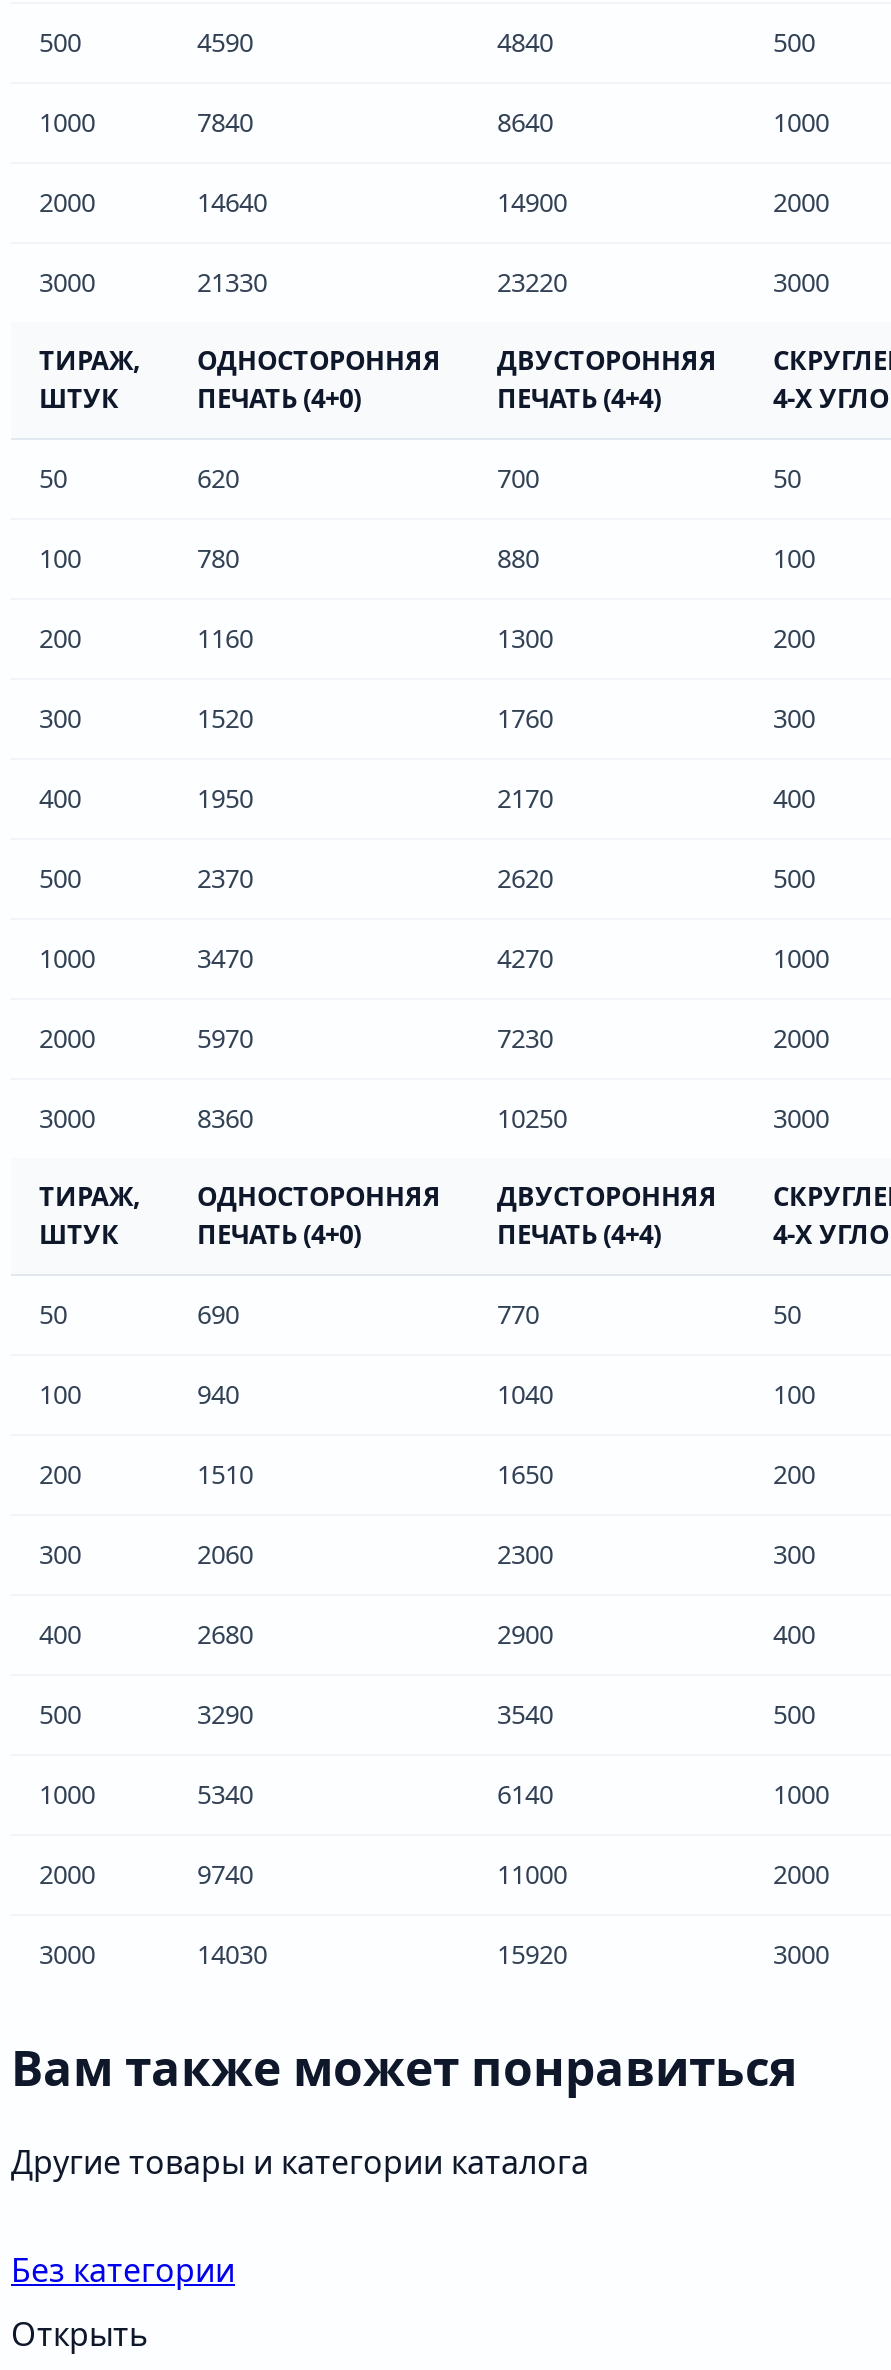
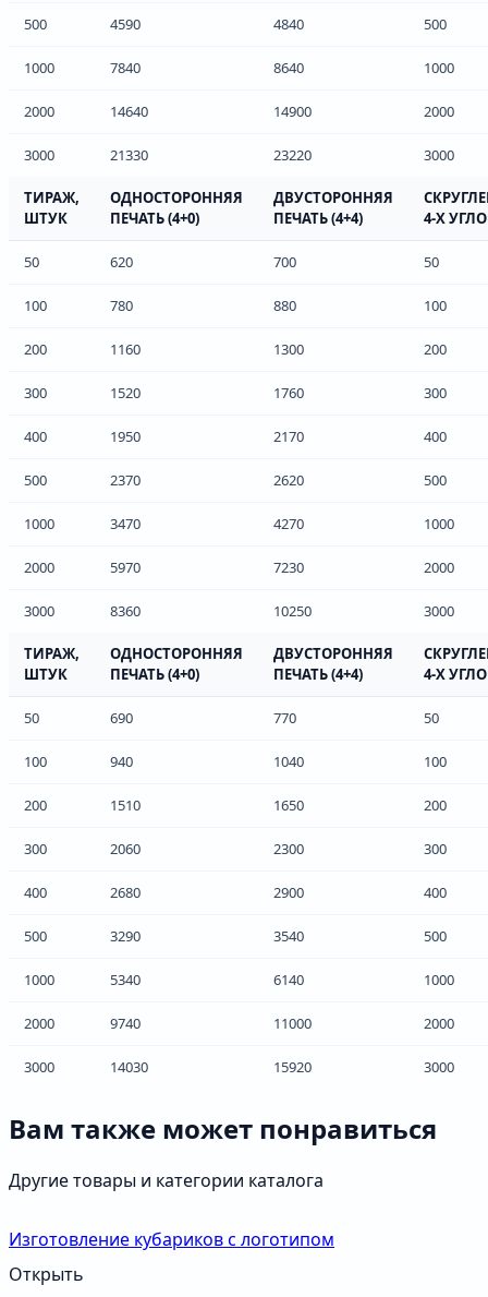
- Без категории
+ Изготовление кубариков с логотипом
